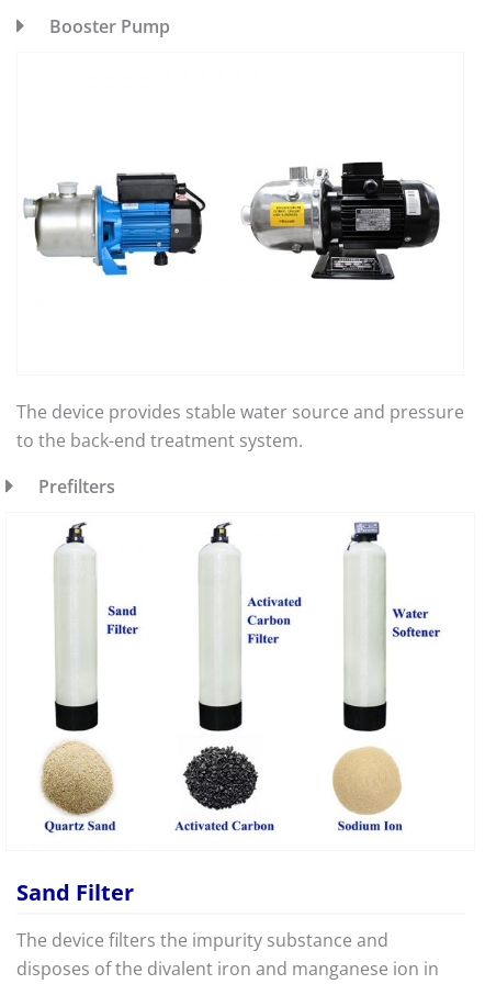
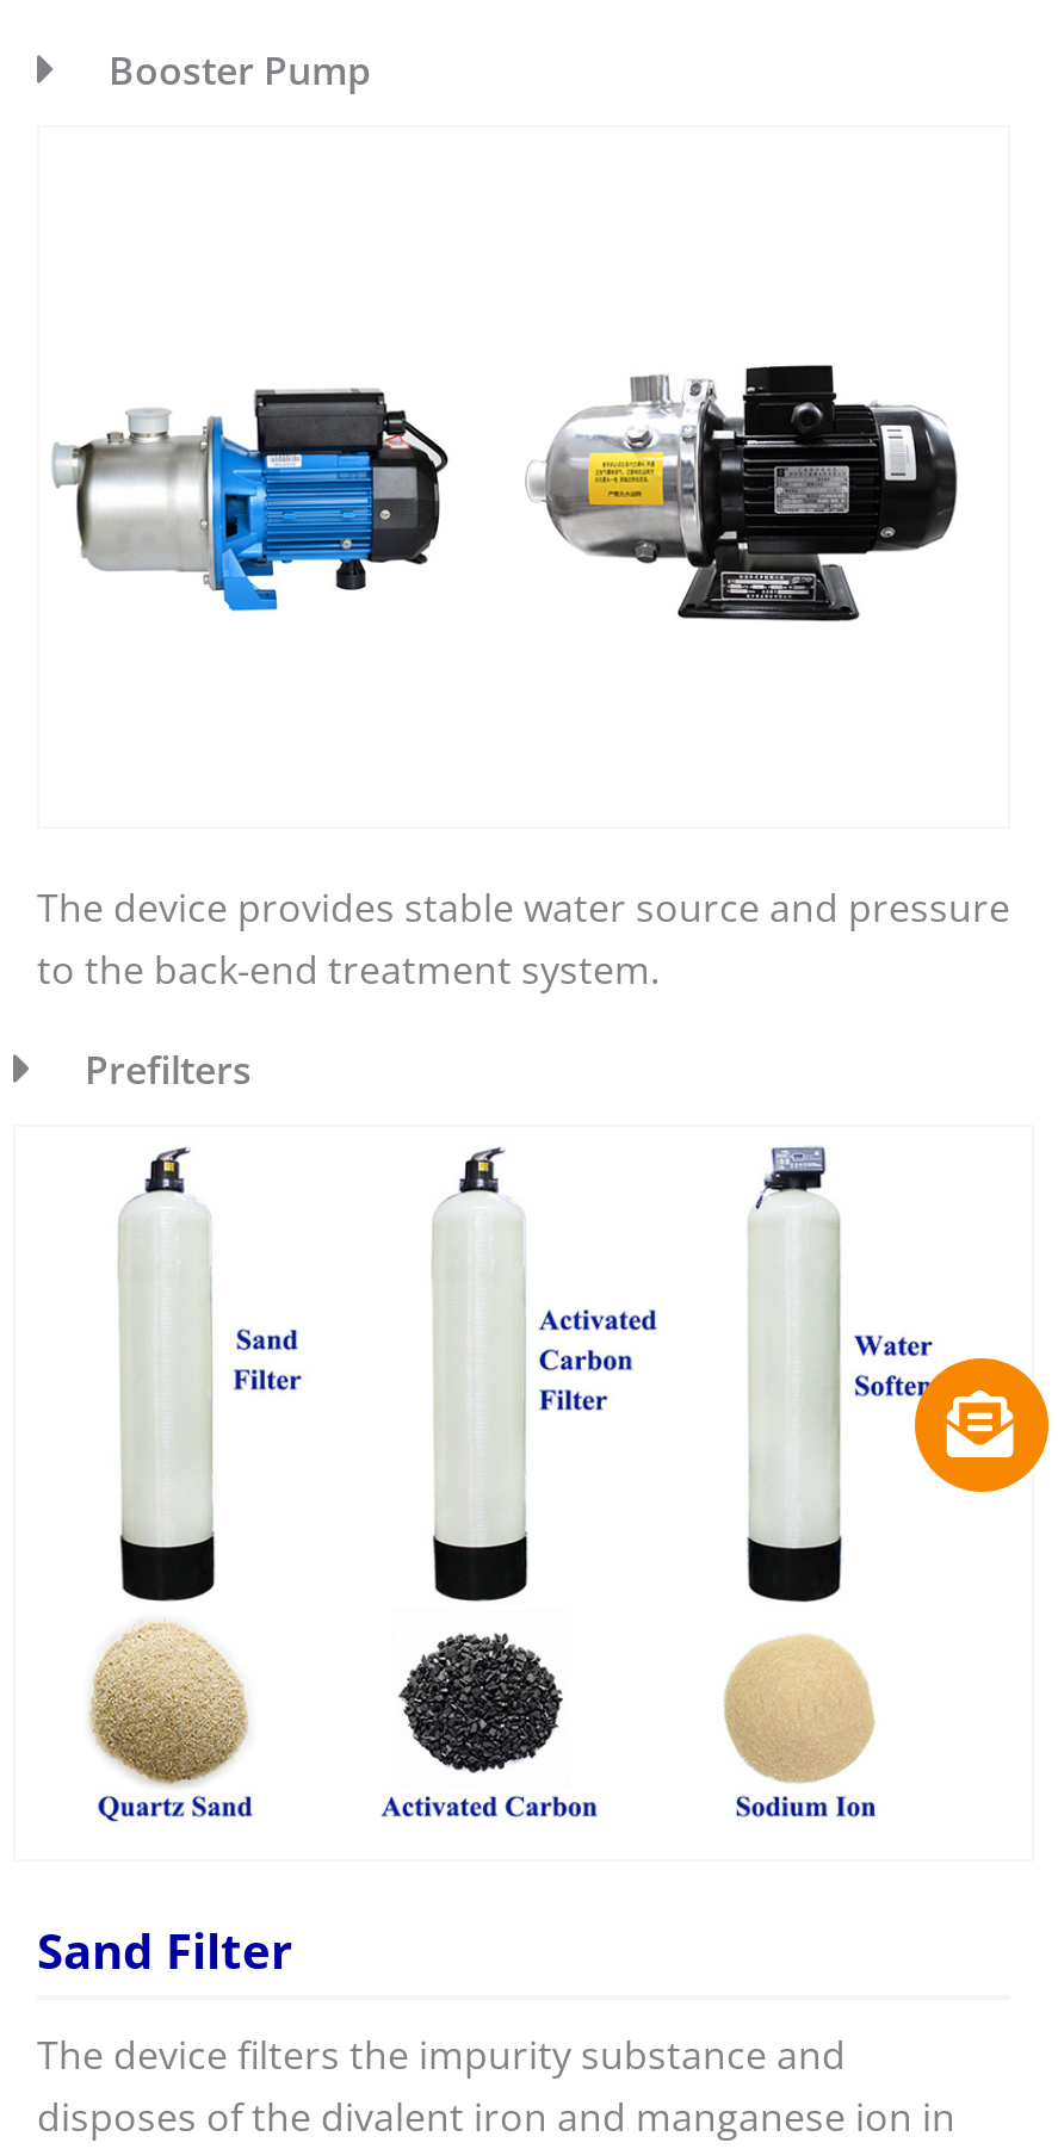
+ [image]
